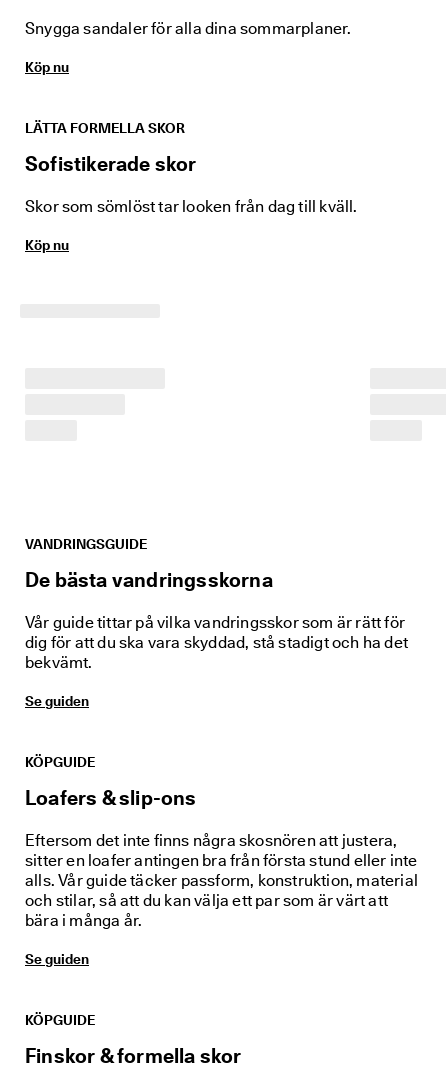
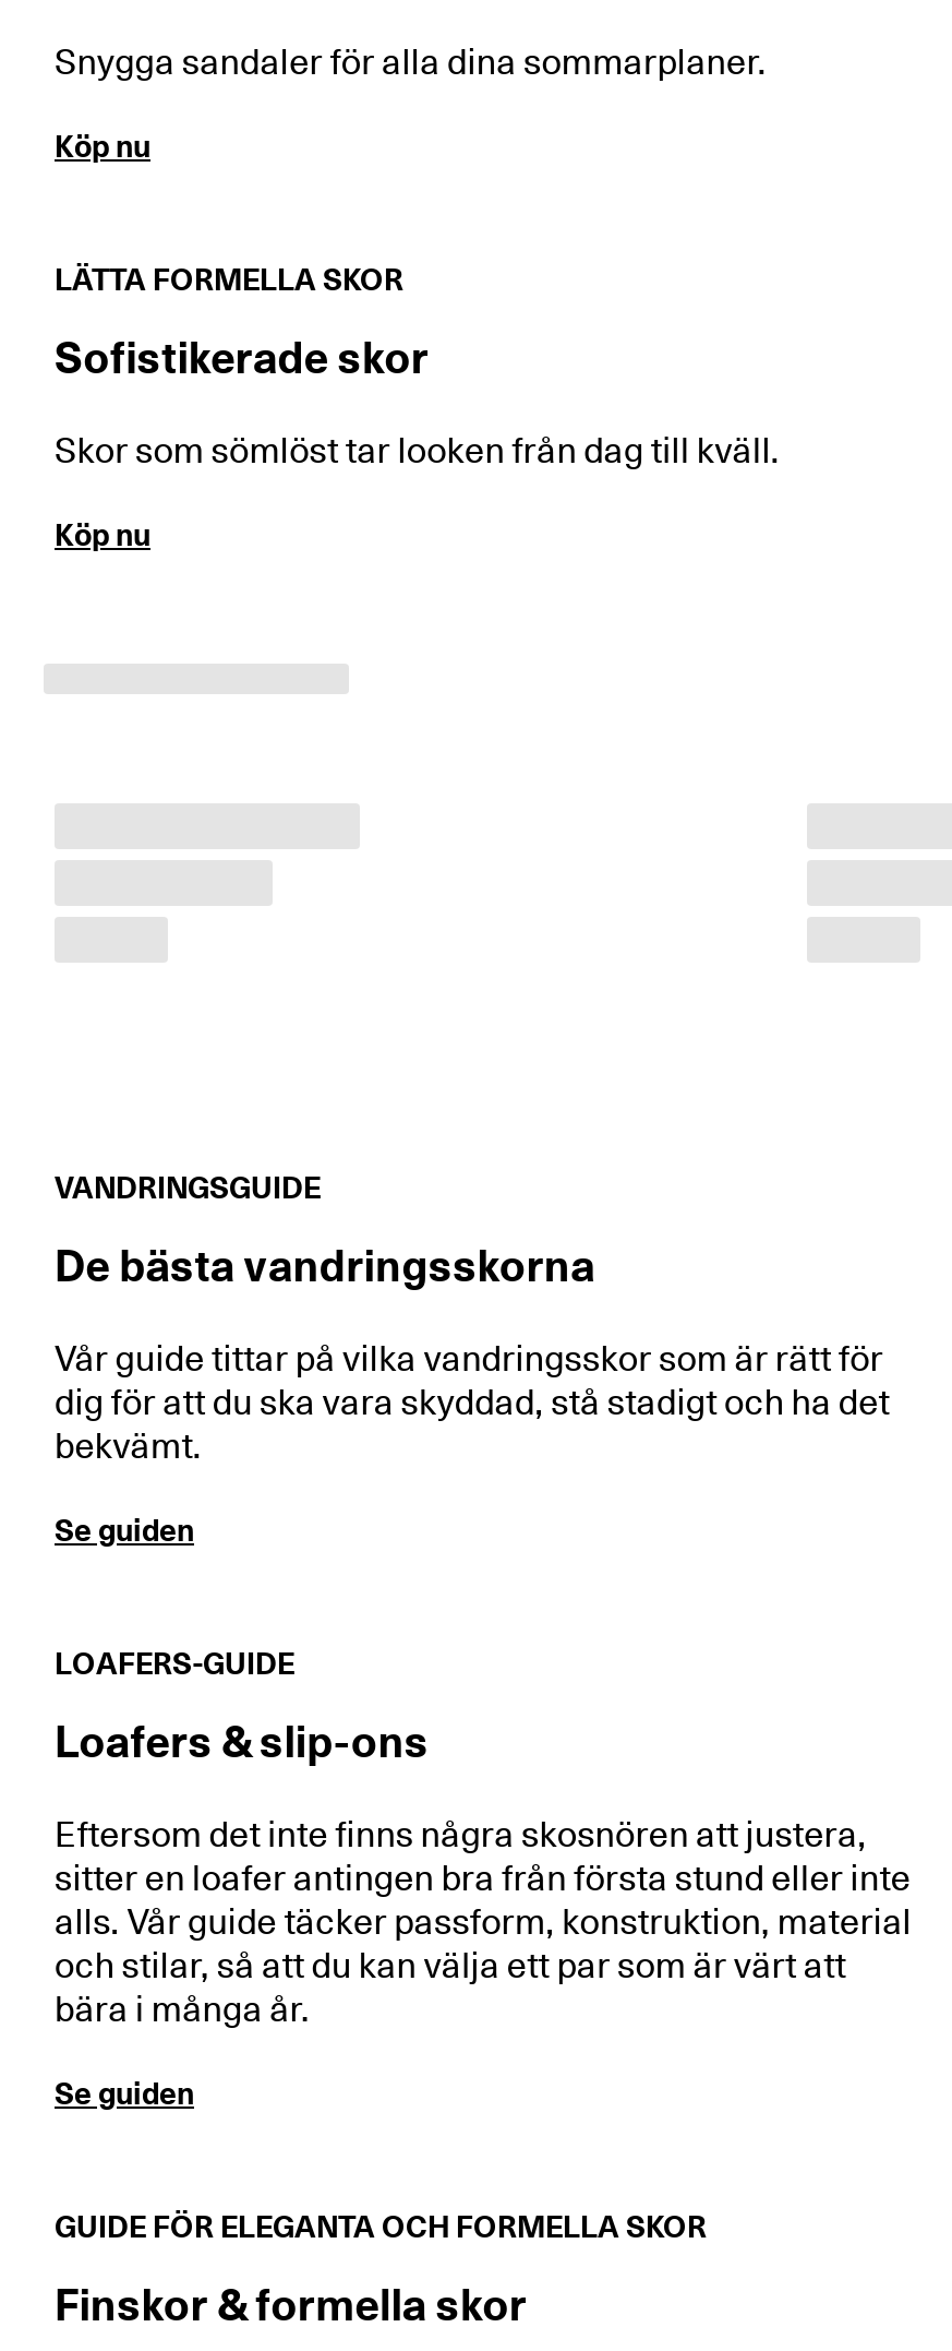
- KÖPGUIDE
+ LOAFERS-GUIDE

- KÖPGUIDE
+ GUIDE FÖR ELEGANTA OCH FORMELLA SKOR
